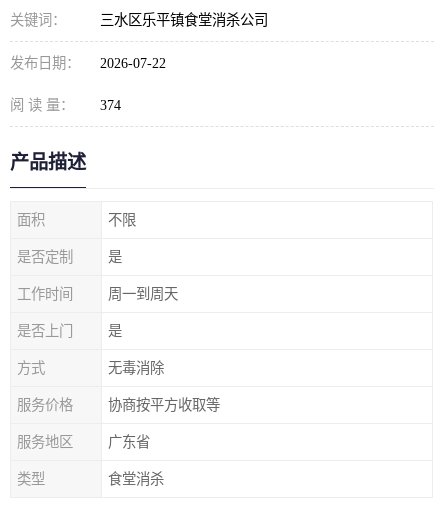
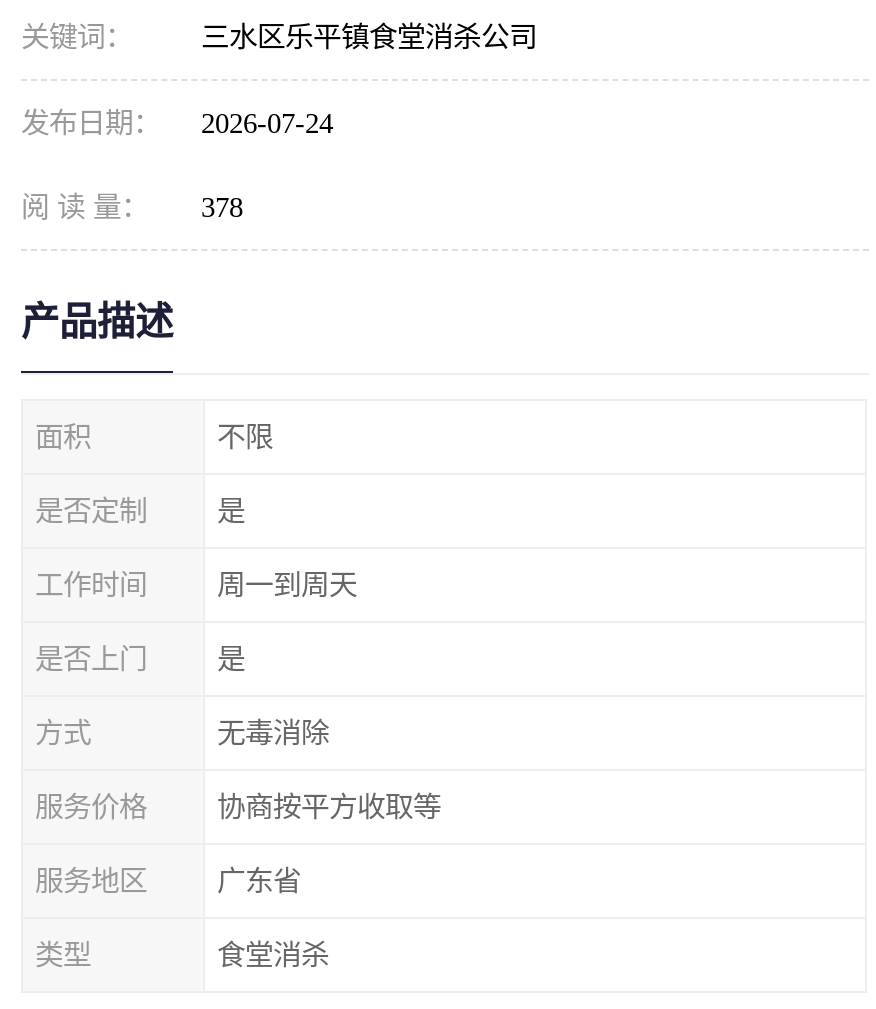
- 发布日期： 2026-07-22
+ 发布日期： 2026-07-24

- 阅 读 量： 374
+ 阅 读 量： 378
